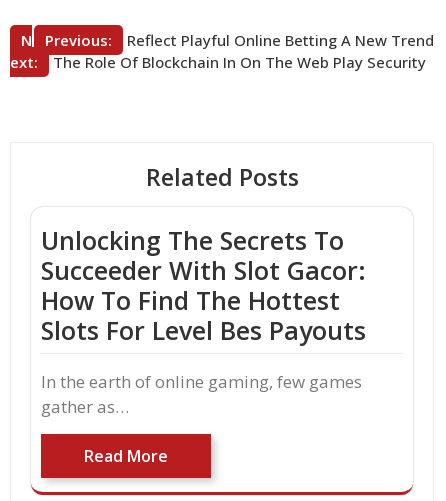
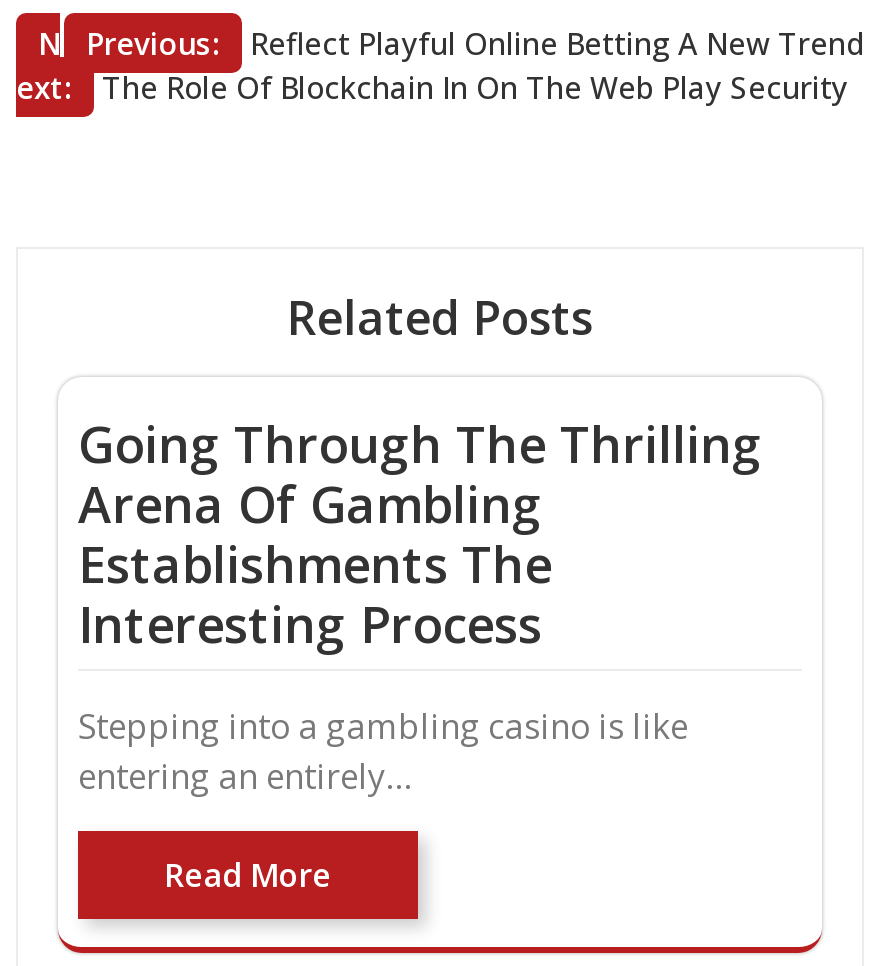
- Unlocking The Secrets To
- Succeeder With Slot Gacor:
- How To Find The Hottest
- Slots For Level Bes Payouts
+ Going Through The Thrilling
+ Arena Of Gambling
+ Establishments The
+ Interesting Process

- In the earth of online gaming, few games
- gather as…
+ Stepping into a gambling casino is like
+ entering an entirely…
